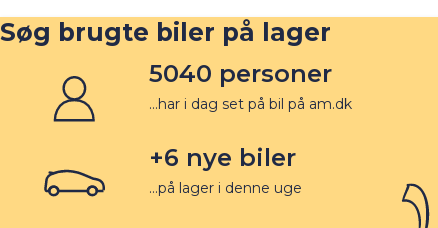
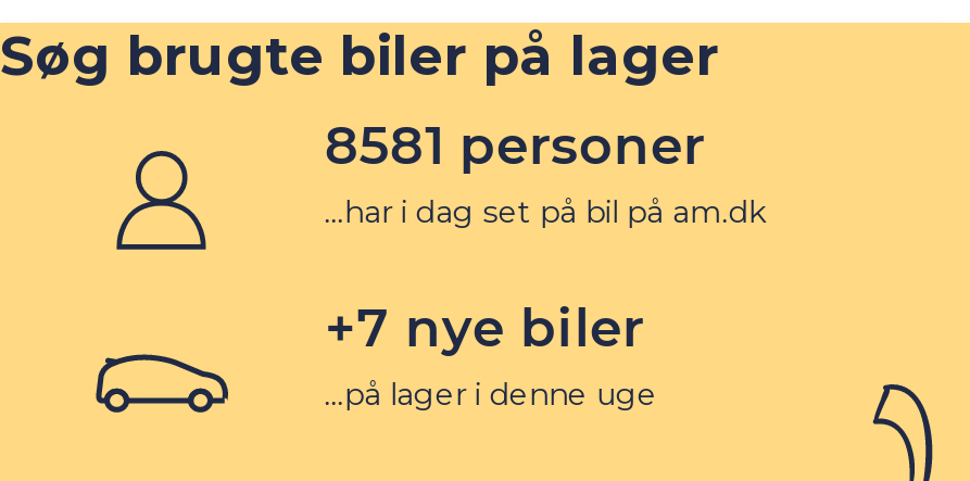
- 5040 personer
+ 8581 personer

- +6 nye biler
+ +7 nye biler
